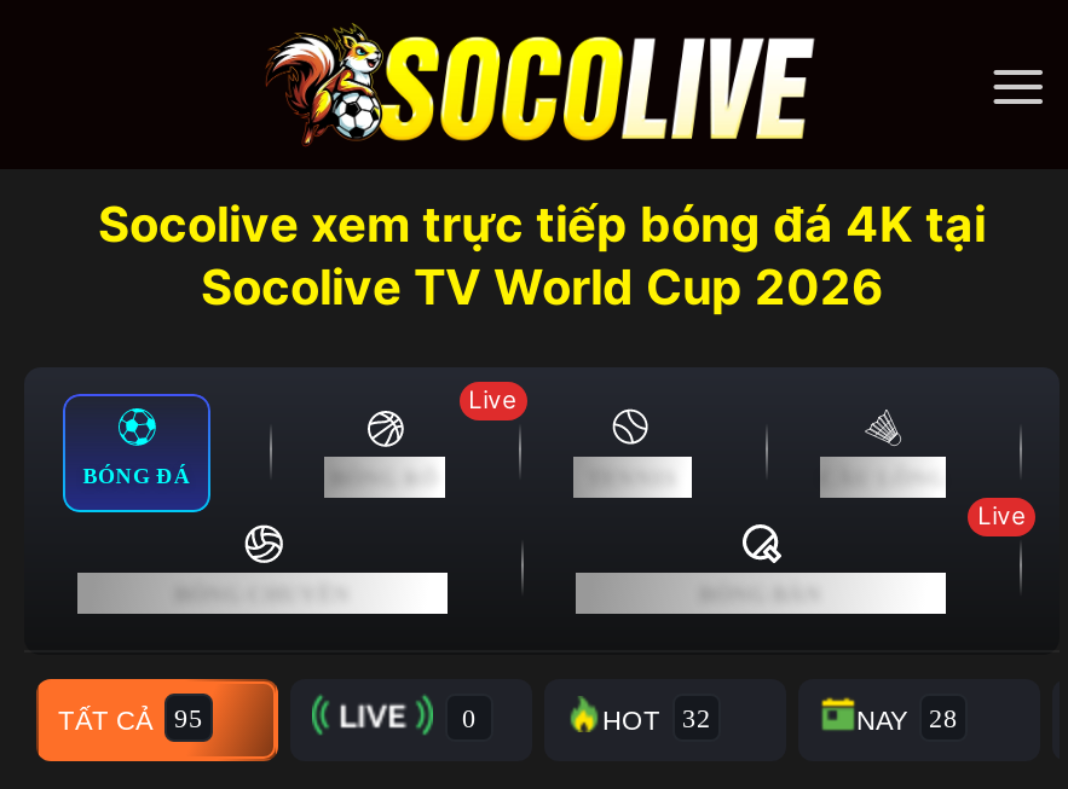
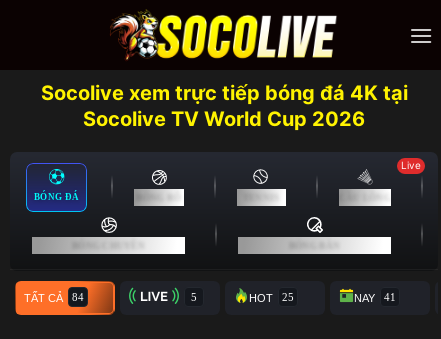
+ Live

- Live

- Live
